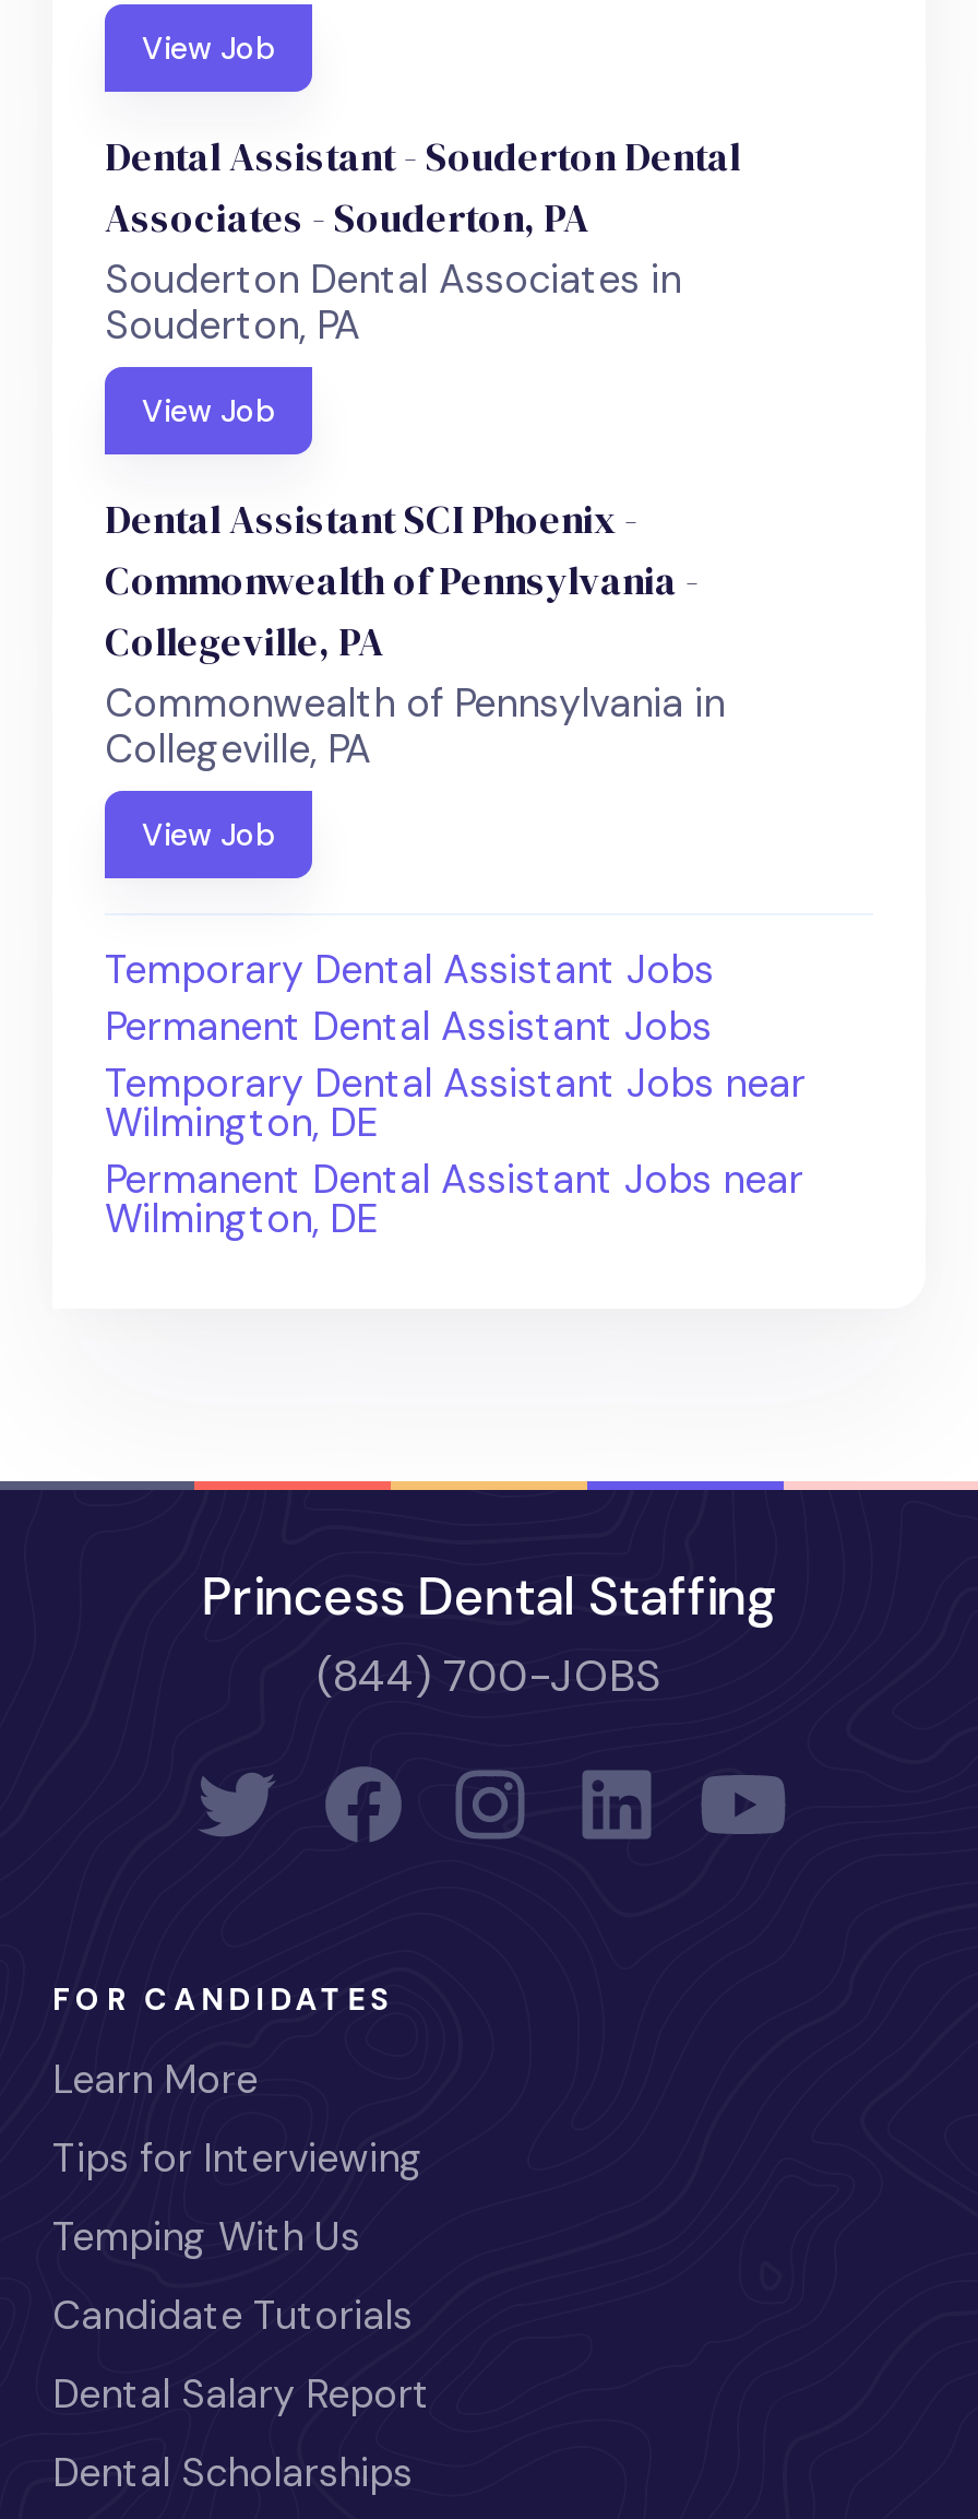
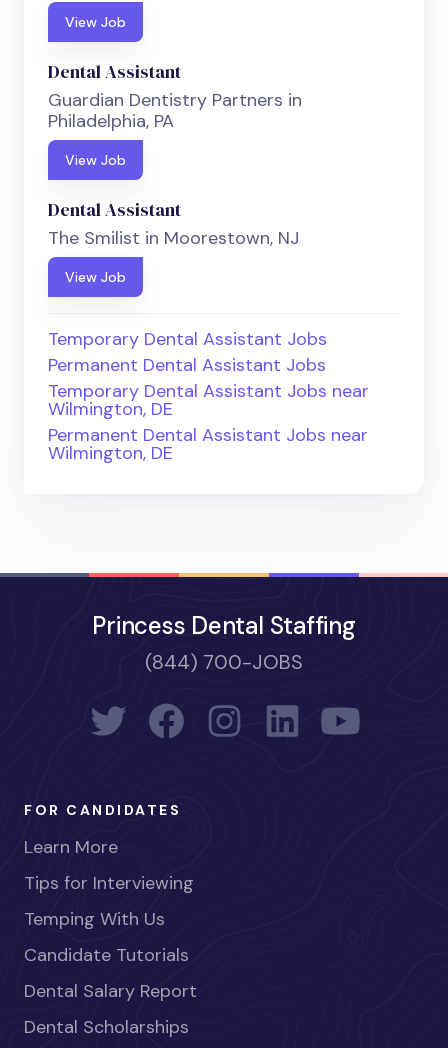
- Dental Assistant - Souderton Dental
- Associates - Souderton, PA
- Souderton Dental Associates in
- Souderton, PA
+ Dental Assistant
+ Guardian Dentistry Partners in
+ Philadelphia, PA

- Dental Assistant SCI Phoenix -
- Commonwealth of Pennsylvania -
- Collegeville, PA
- Commonwealth of Pennsylvania in
- Collegeville, PA
+ Dental Assistant
+ The Smilist in Moorestown, NJ
